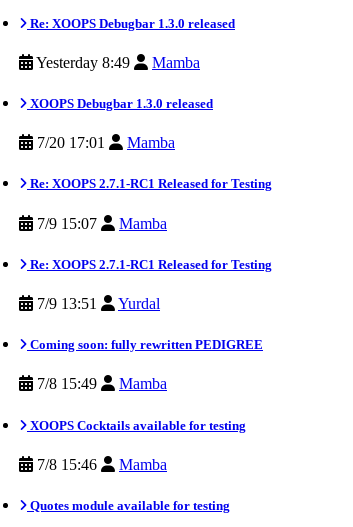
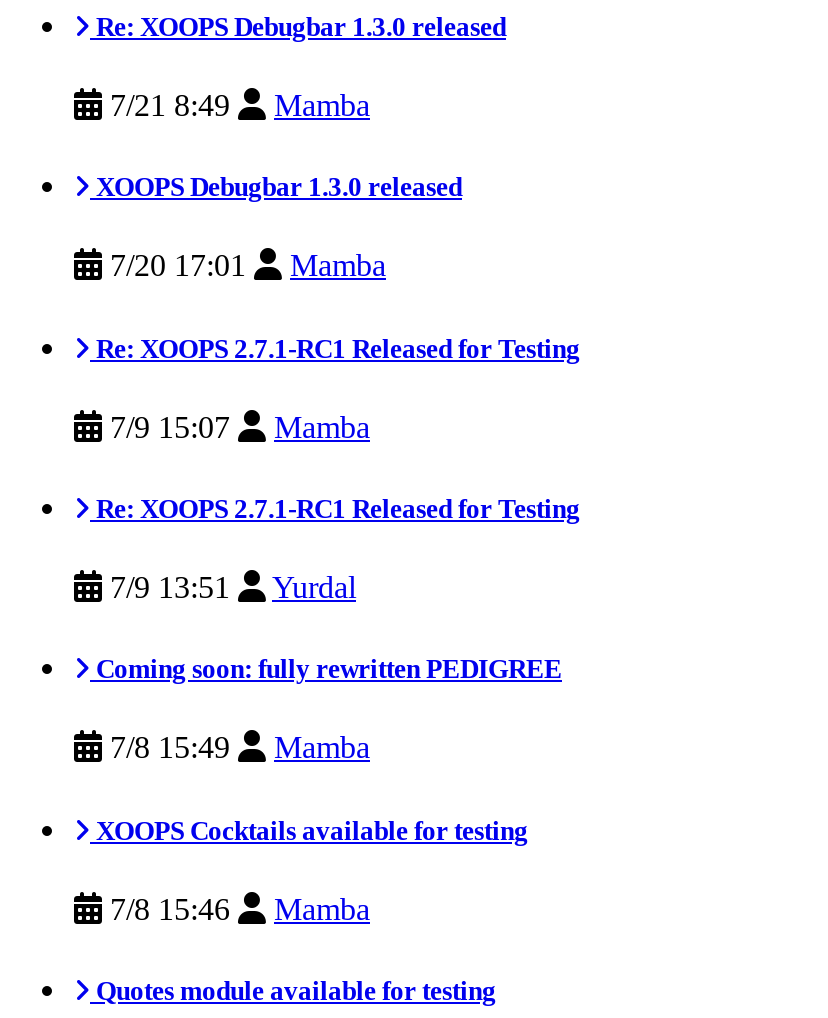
- Yesterday 8:49 Mamba
+ 7/21 8:49 Mamba
